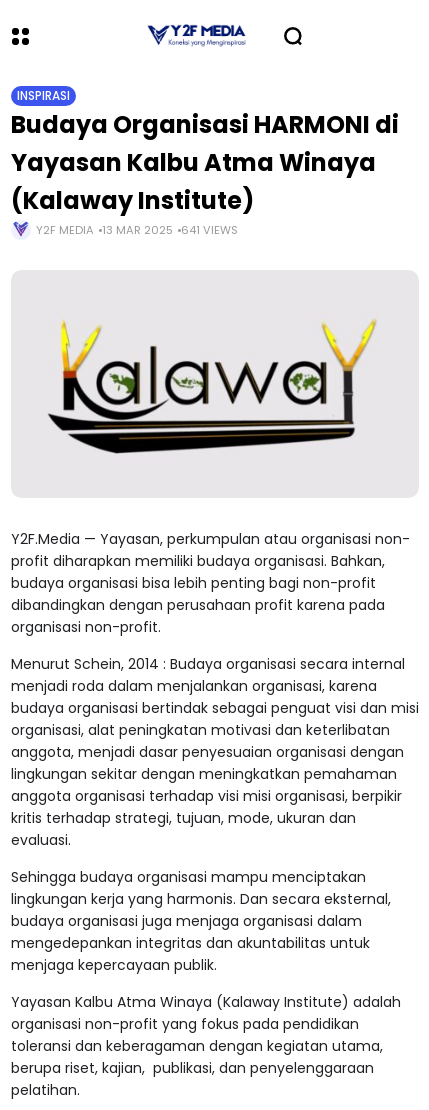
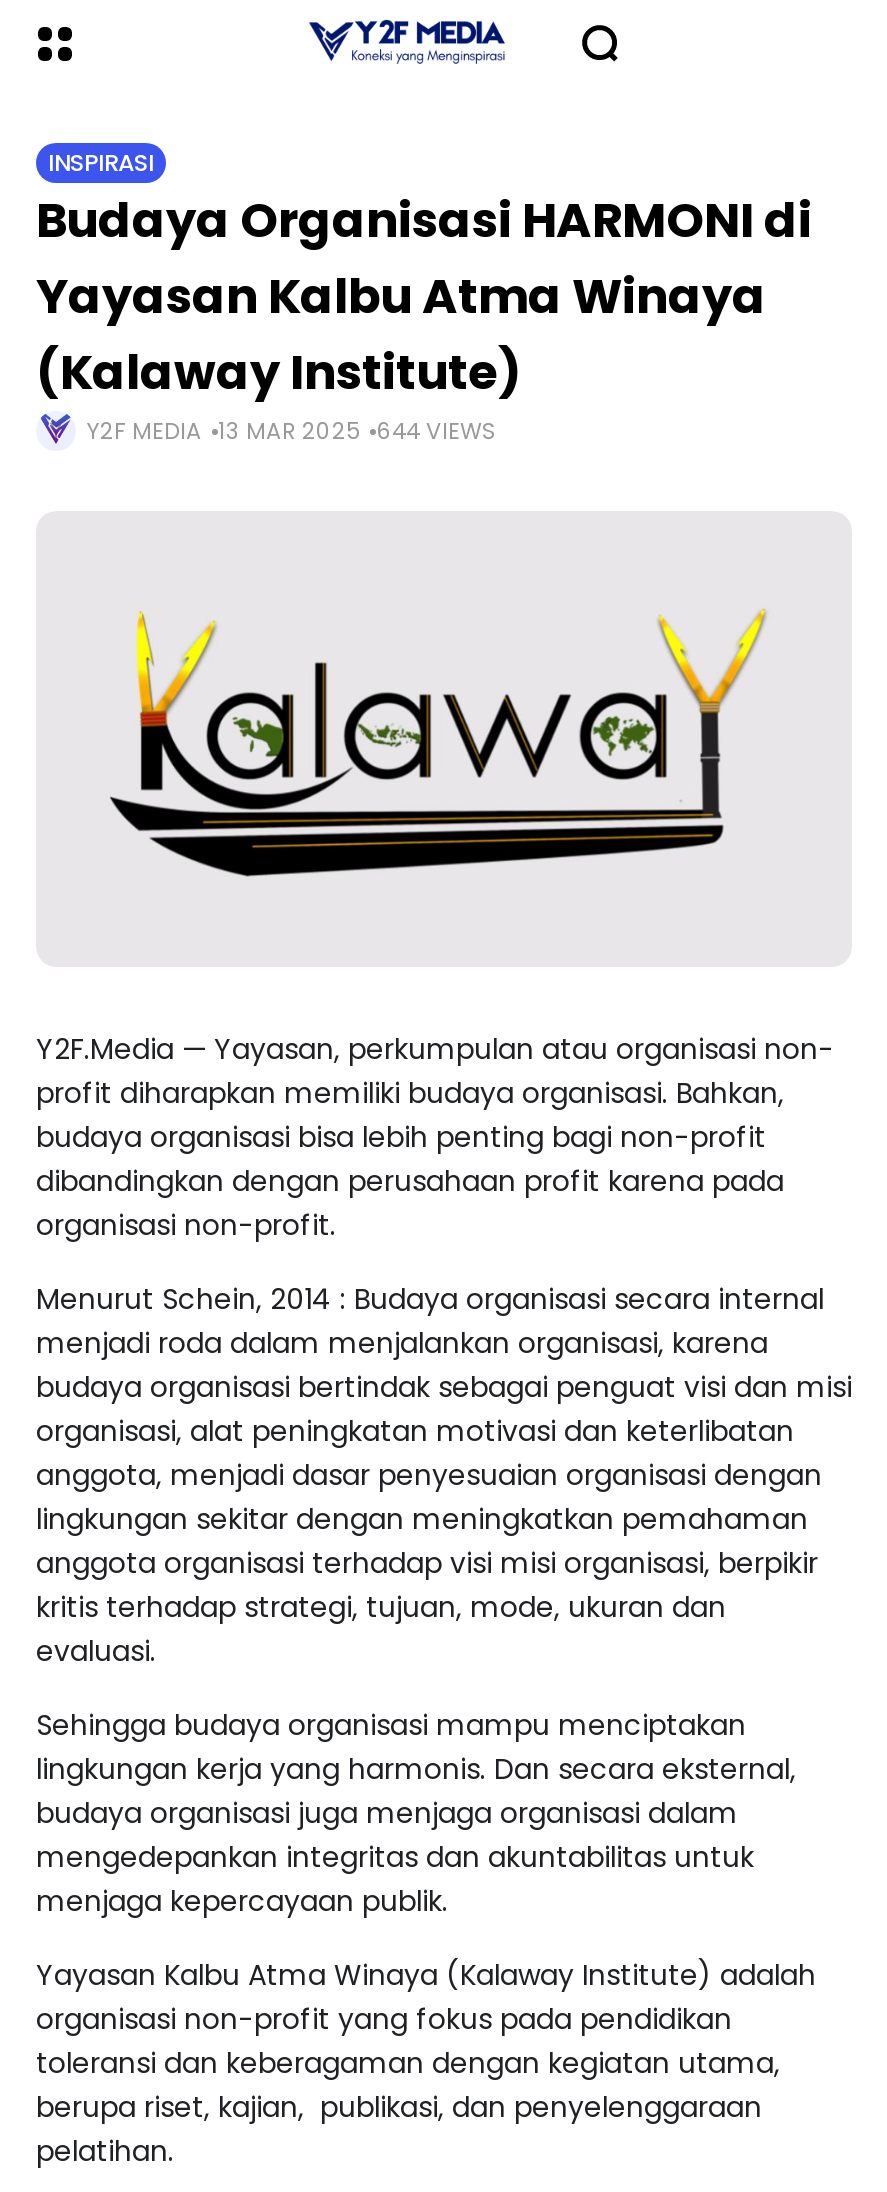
- Y2F MEDIA 13 MAR 2025 641 VIEWS
+ Y2F MEDIA 13 MAR 2025 644 VIEWS
